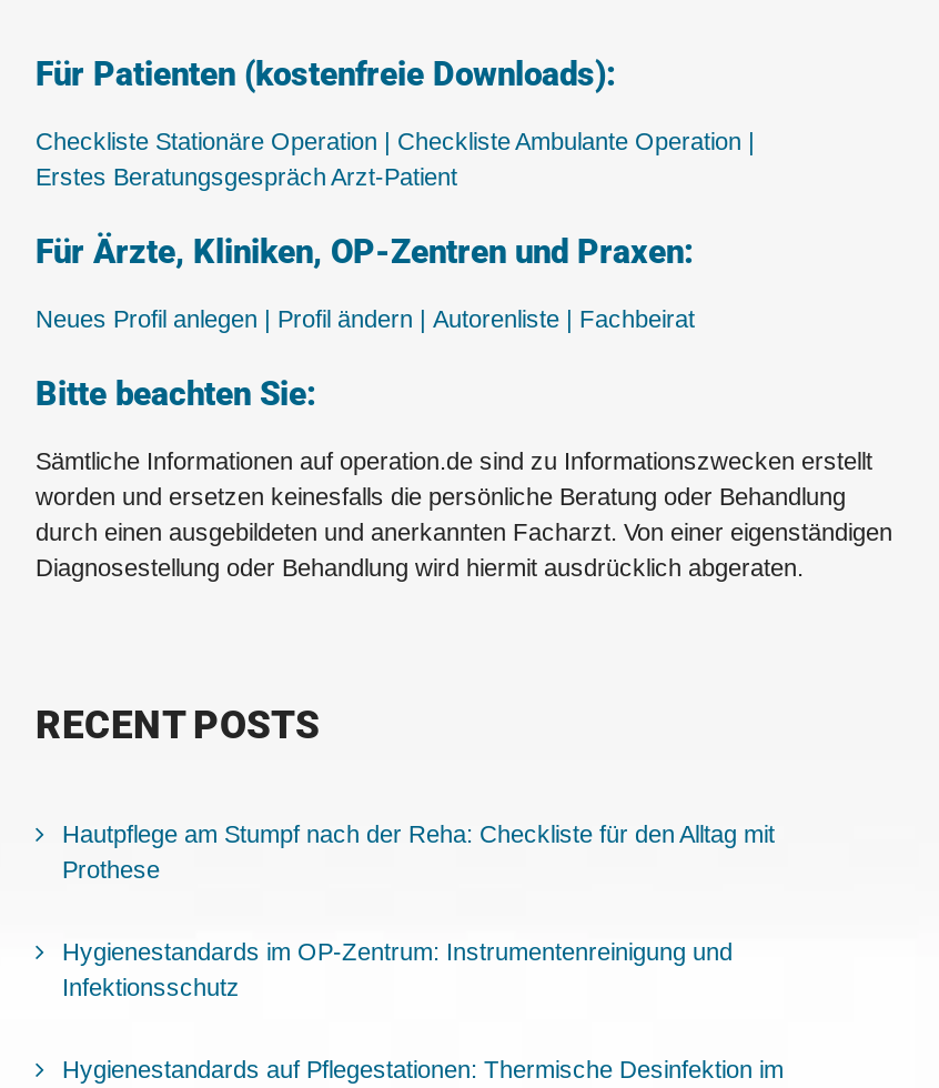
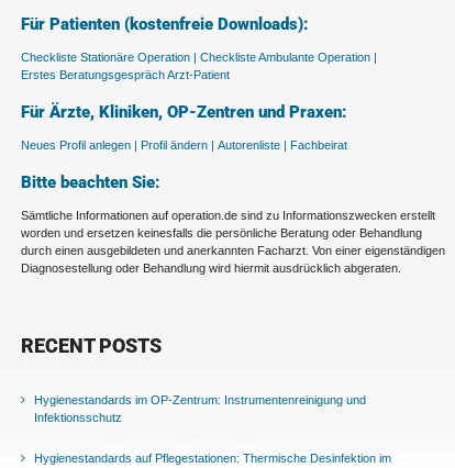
- Hautpflege am Stumpf nach der Reha: Checkliste für den Alltag mit
- Prothese
